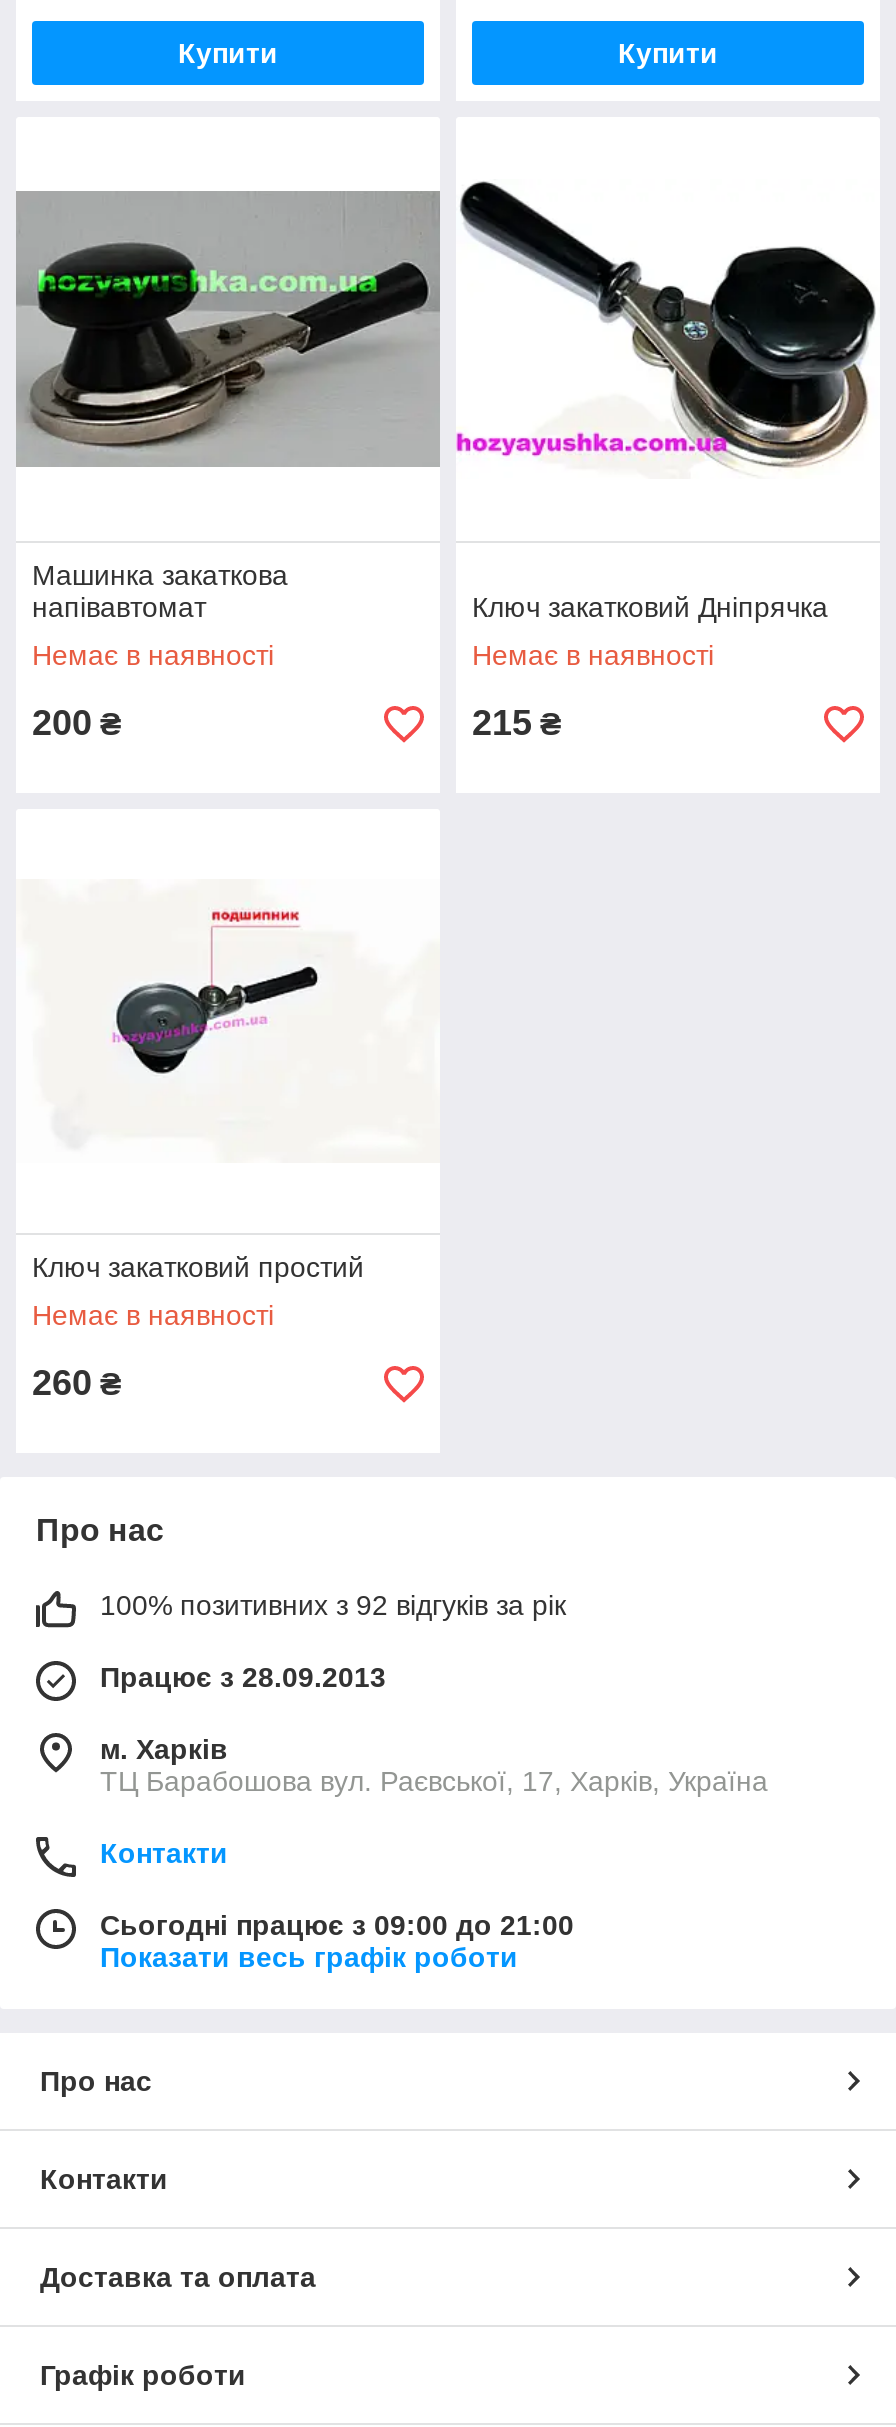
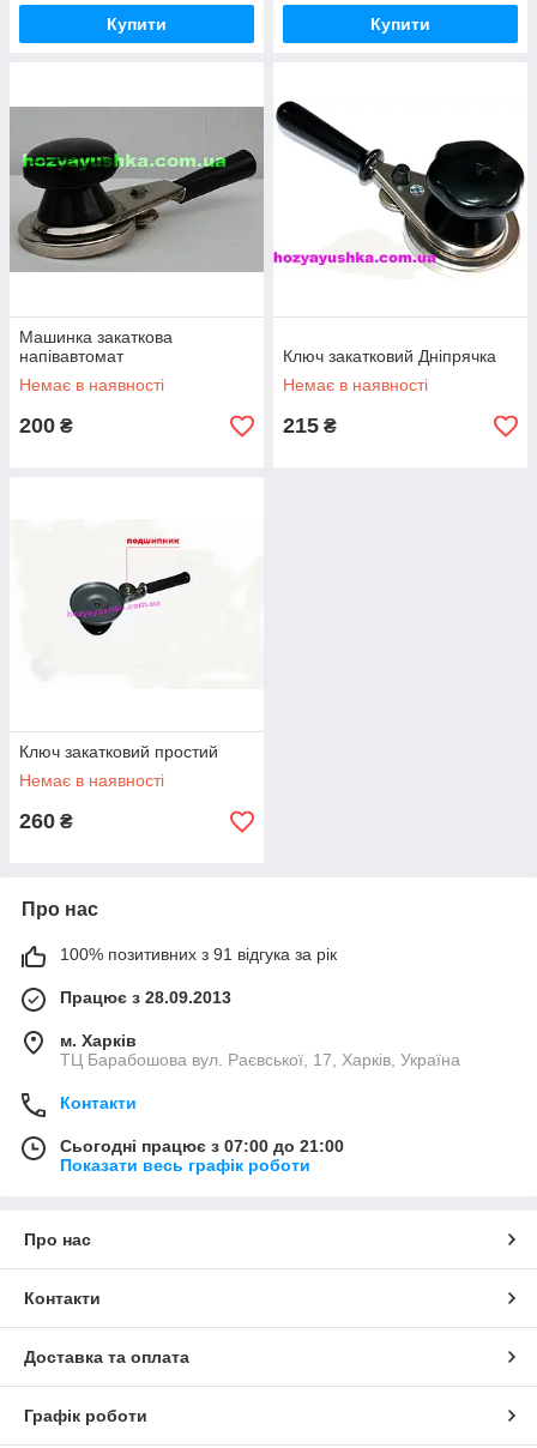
- 100% позитивних з 92 відгуків за рік
+ 100% позитивних з 91 відгука за рік

- Сьогодні працює з 09:00 до 21:00
+ Сьогодні працює з 07:00 до 21:00
